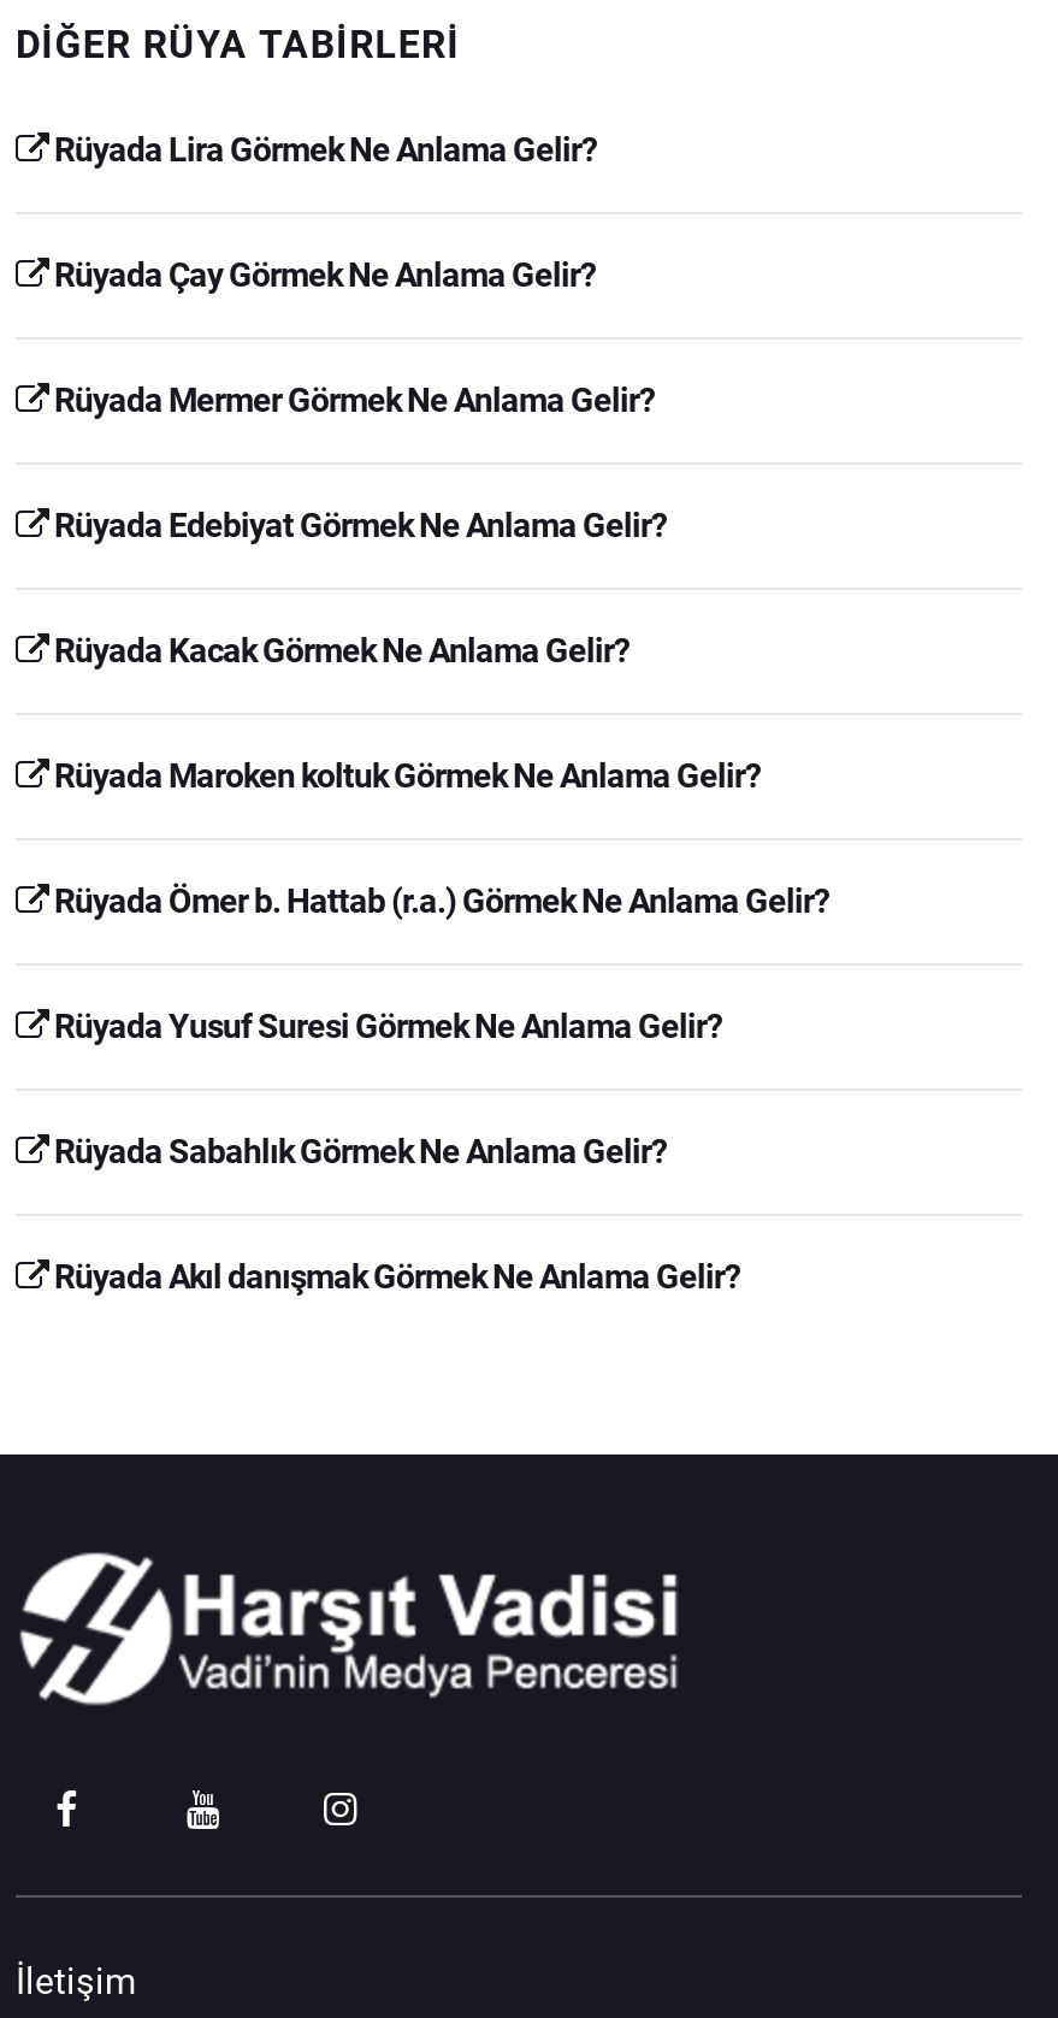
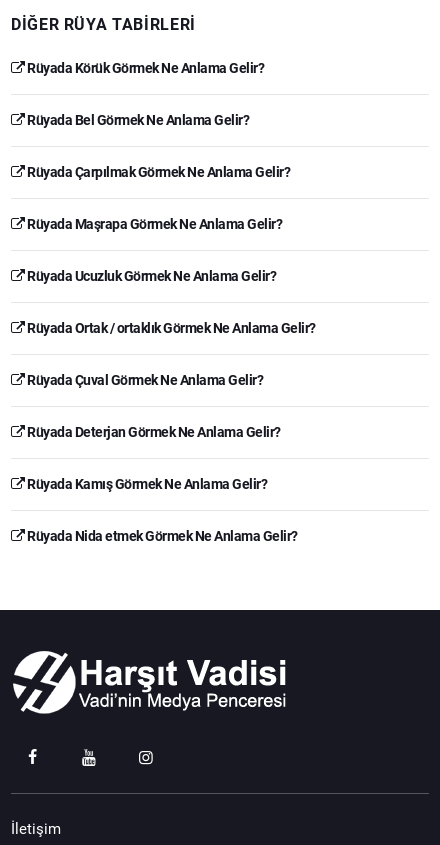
- Rüyada Lira Görmek Ne Anlama Gelir?
+ Rüyada Körük Görmek Ne Anlama Gelir?

- Rüyada Çay Görmek Ne Anlama Gelir?
+ Rüyada Bel Görmek Ne Anlama Gelir?

- Rüyada Mermer Görmek Ne Anlama Gelir?
+ Rüyada Çarpılmak Görmek Ne Anlama Gelir?

- Rüyada Edebiyat Görmek Ne Anlama Gelir?
+ Rüyada Maşrapa Görmek Ne Anlama Gelir?

- Rüyada Kacak Görmek Ne Anlama Gelir?
+ Rüyada Ucuzluk Görmek Ne Anlama Gelir?

- Rüyada Maroken koltuk Görmek Ne Anlama Gelir?
+ Rüyada Ortak / ortaklık Görmek Ne Anlama Gelir?

- Rüyada Ömer b. Hattab (r.a.) Görmek Ne Anlama Gelir?
+ Rüyada Çuval Görmek Ne Anlama Gelir?

- Rüyada Yusuf Suresi Görmek Ne Anlama Gelir?
+ Rüyada Deterjan Görmek Ne Anlama Gelir?

- Rüyada Sabahlık Görmek Ne Anlama Gelir?
+ Rüyada Kamış Görmek Ne Anlama Gelir?

- Rüyada Akıl danışmak Görmek Ne Anlama Gelir?
+ Rüyada Nida etmek Görmek Ne Anlama Gelir?
